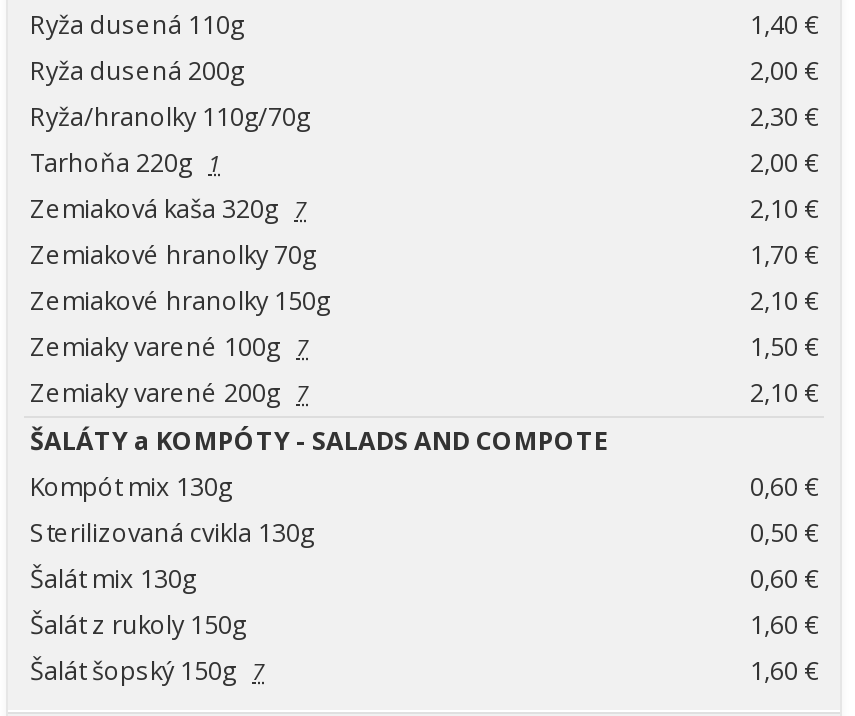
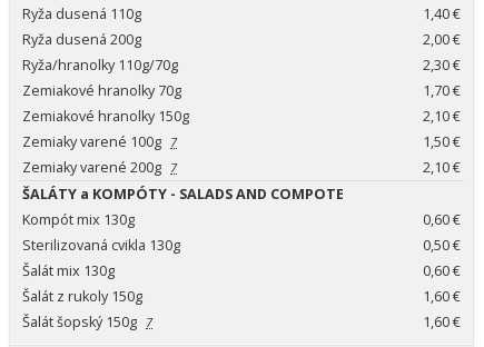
- Tarhoňa 220g 1
- 2,00 €
- Zemiaková kaša 320g 7
- 2,10 €
